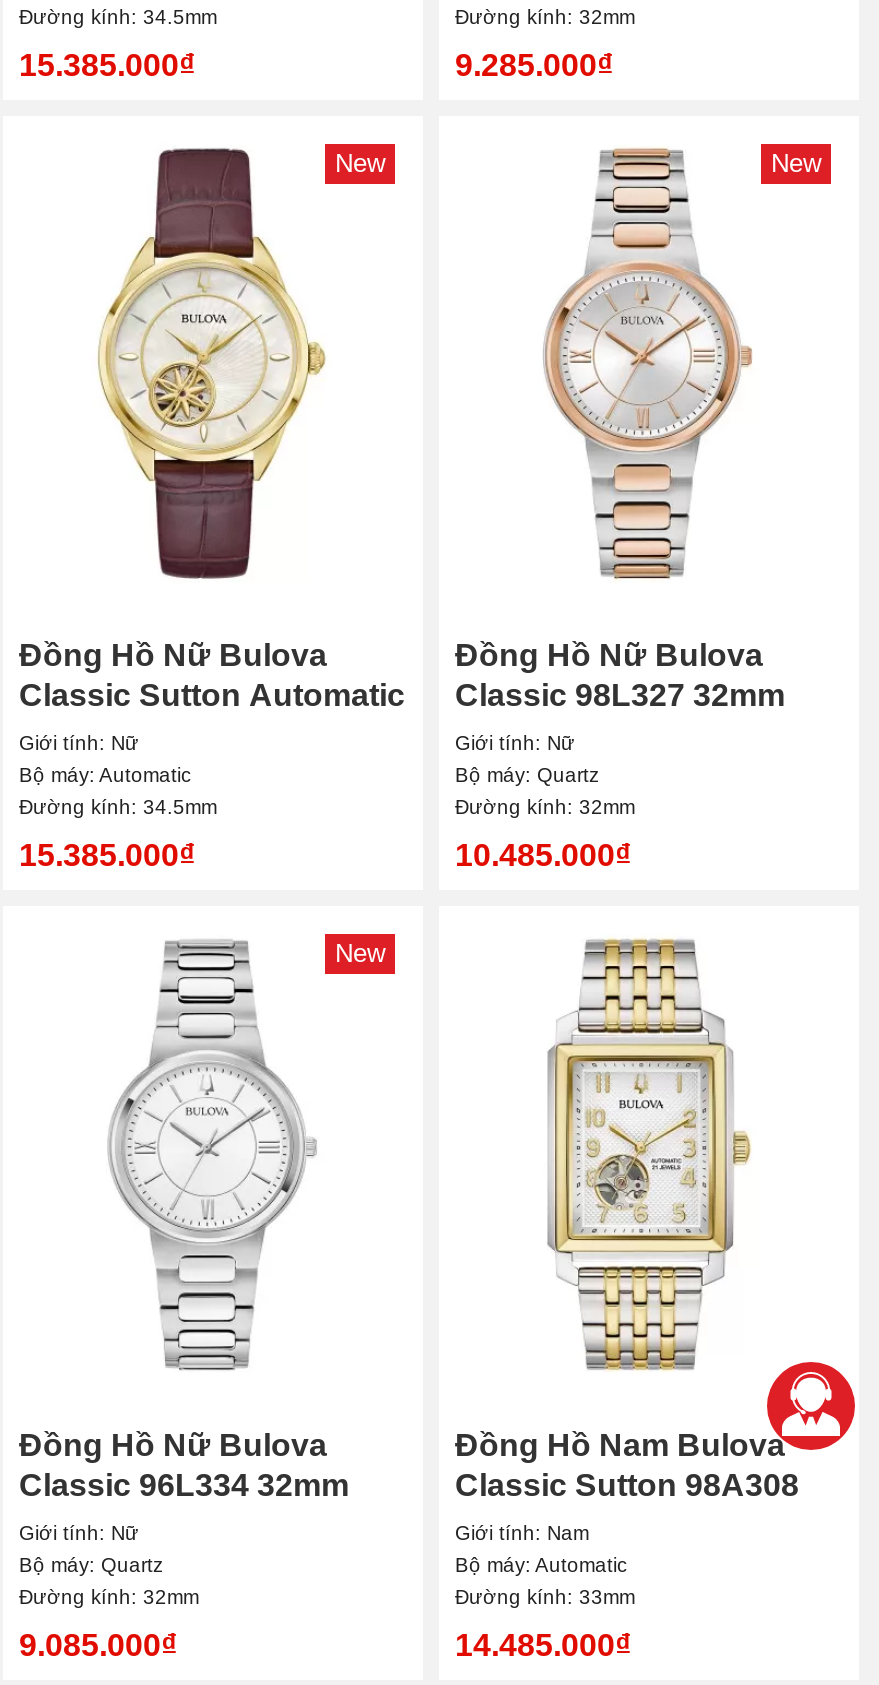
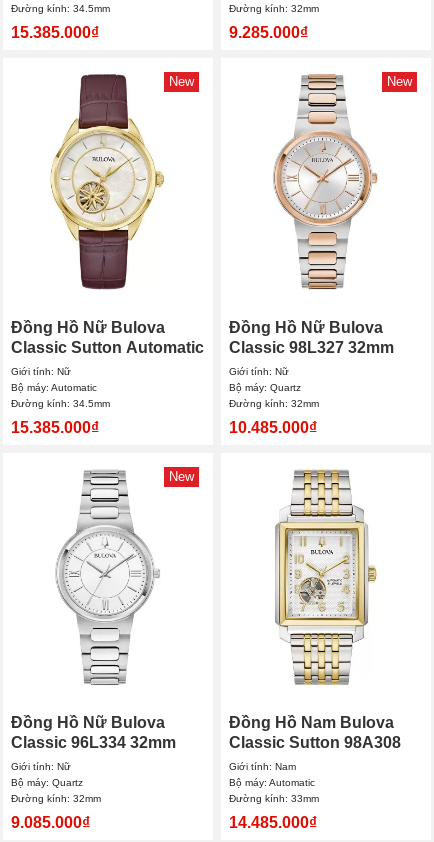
- [image]
